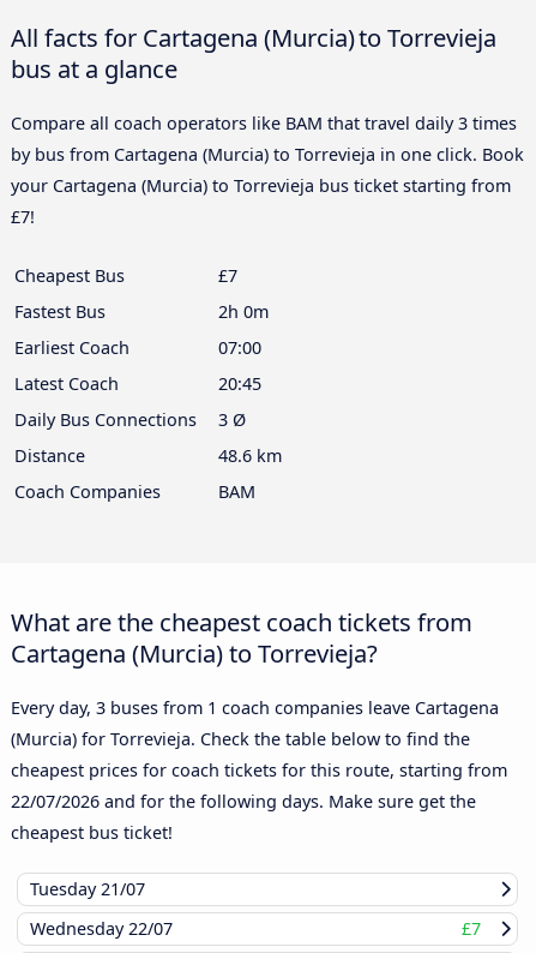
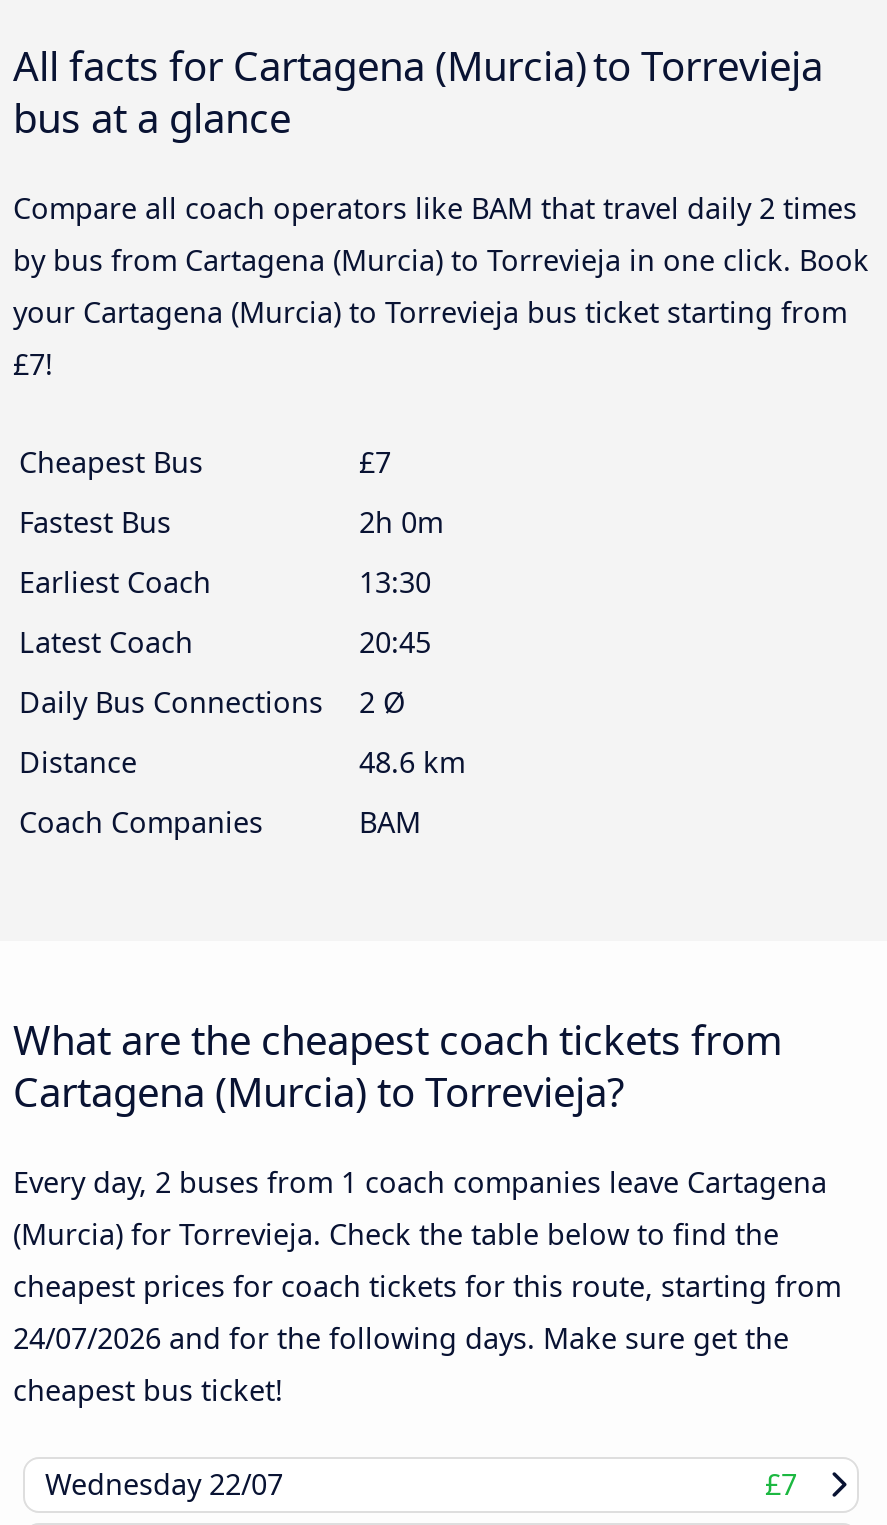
- Compare all coach operators like BAM that travel daily 3 times
+ Compare all coach operators like BAM that travel daily 2 times

- 07:00
+ 13:30

- Daily Bus Connections 3 Ø
+ Daily Bus Connections 2 Ø

- Every day, 3 buses from 1 coach companies leave Cartagena
+ Every day, 2 buses from 1 coach companies leave Cartagena

- 22/07/2026 and for the following days. Make sure get the
+ 24/07/2026 and for the following days. Make sure get the

- Tuesday 21/07
